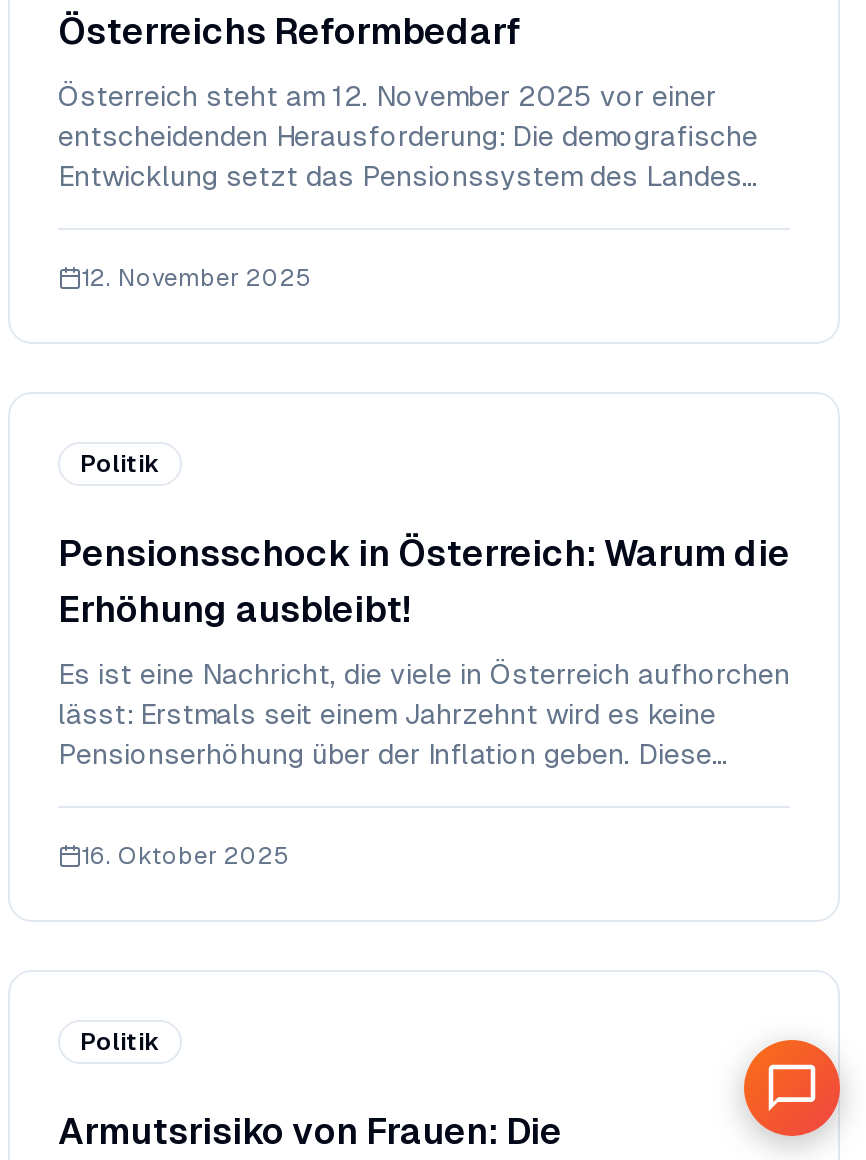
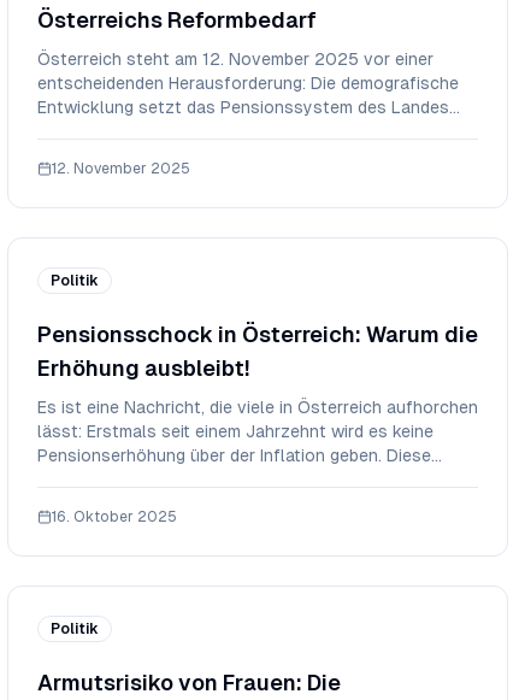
- [image]
